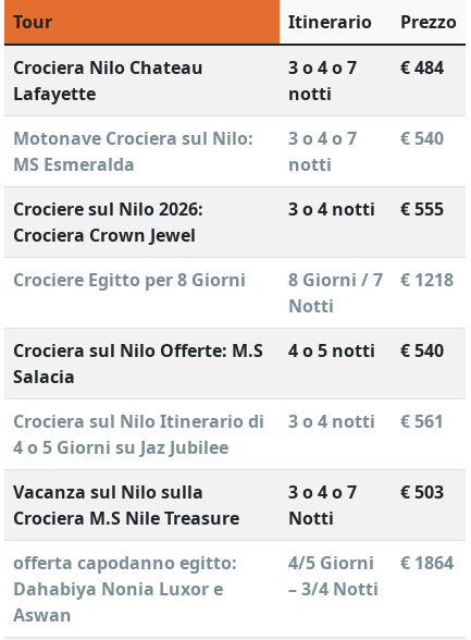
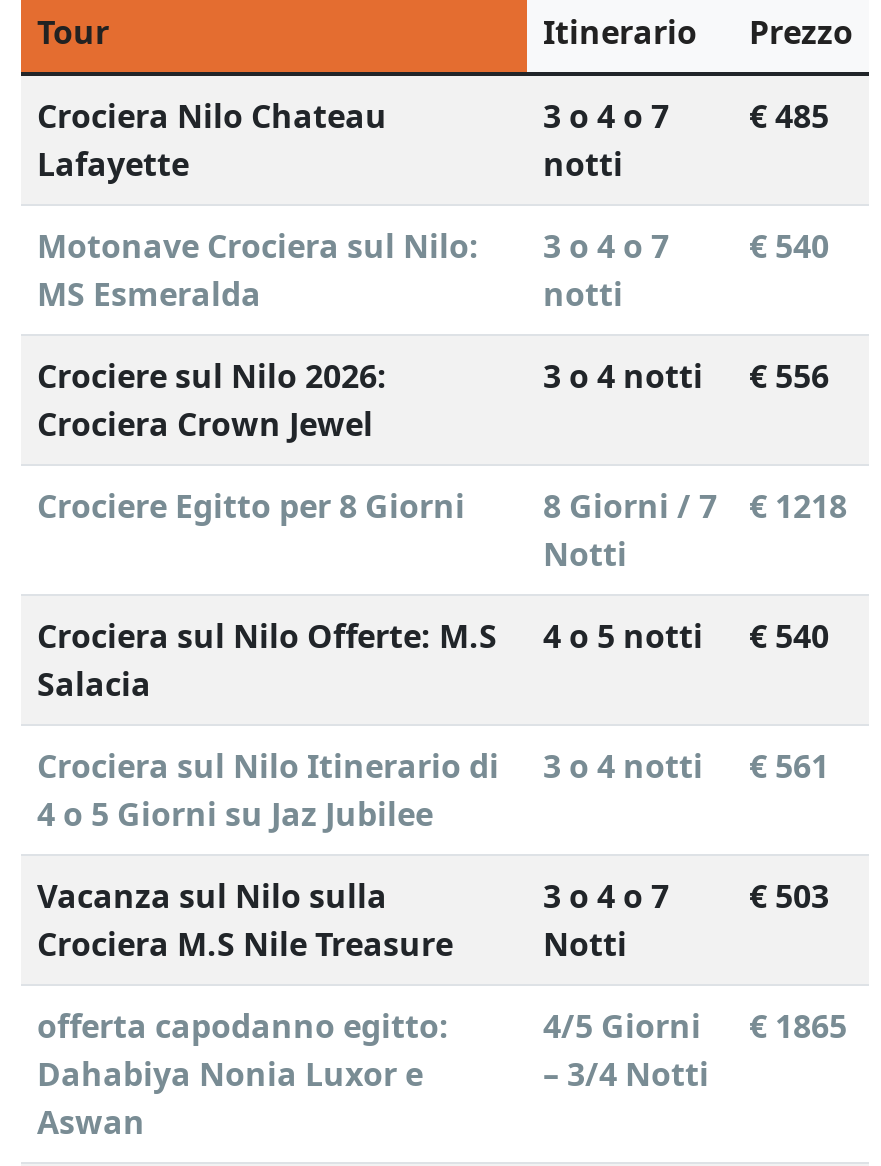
- € 484
+ € 485

- 3 o 4 notti € 555
+ 3 o 4 notti € 556

- 4/5 Giorni € 1864
+ 4/5 Giorni € 1865
